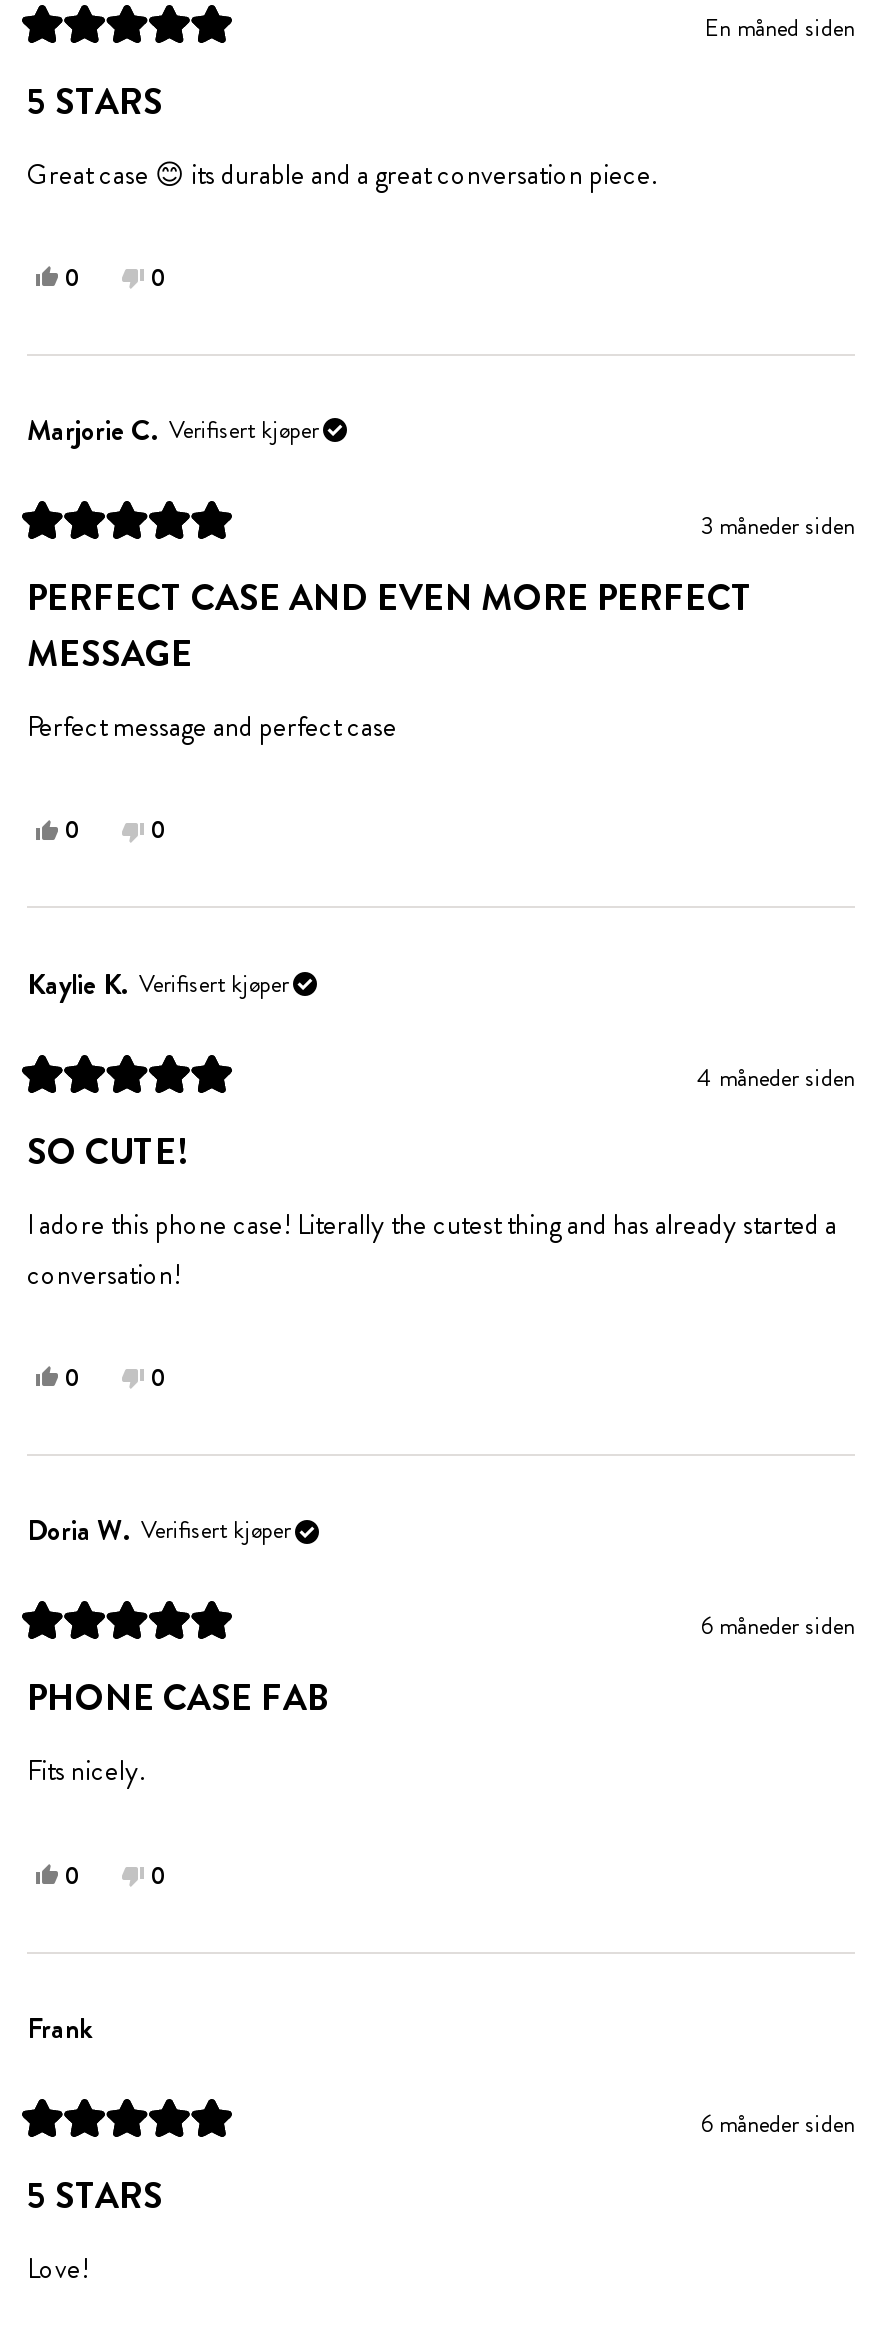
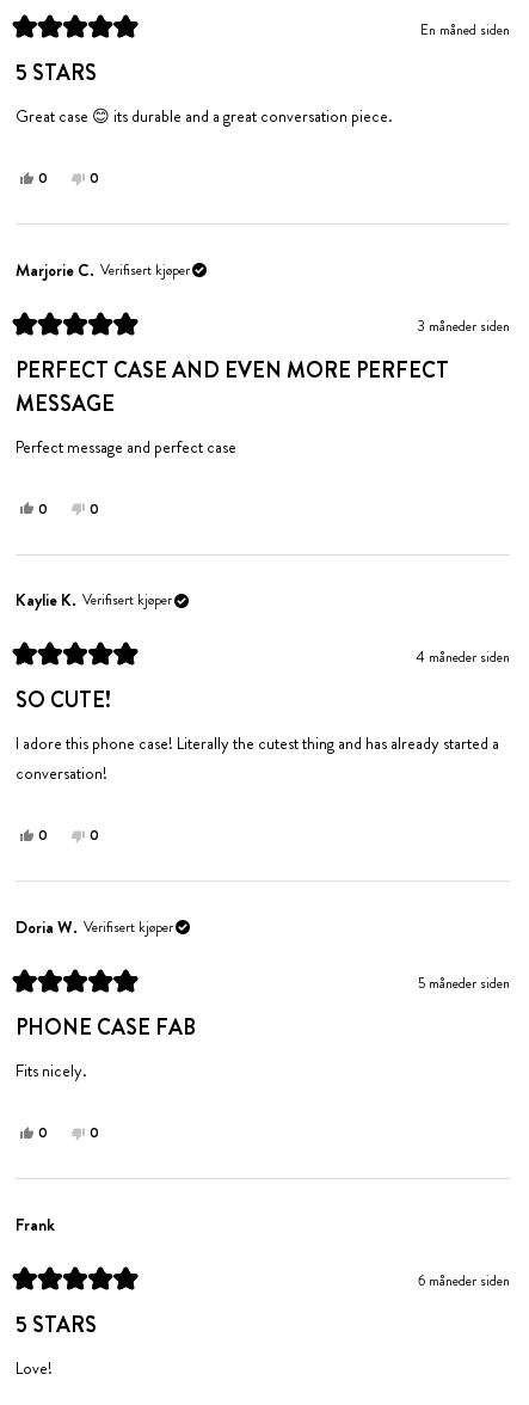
- 6 måneder siden
+ 5 måneder siden
